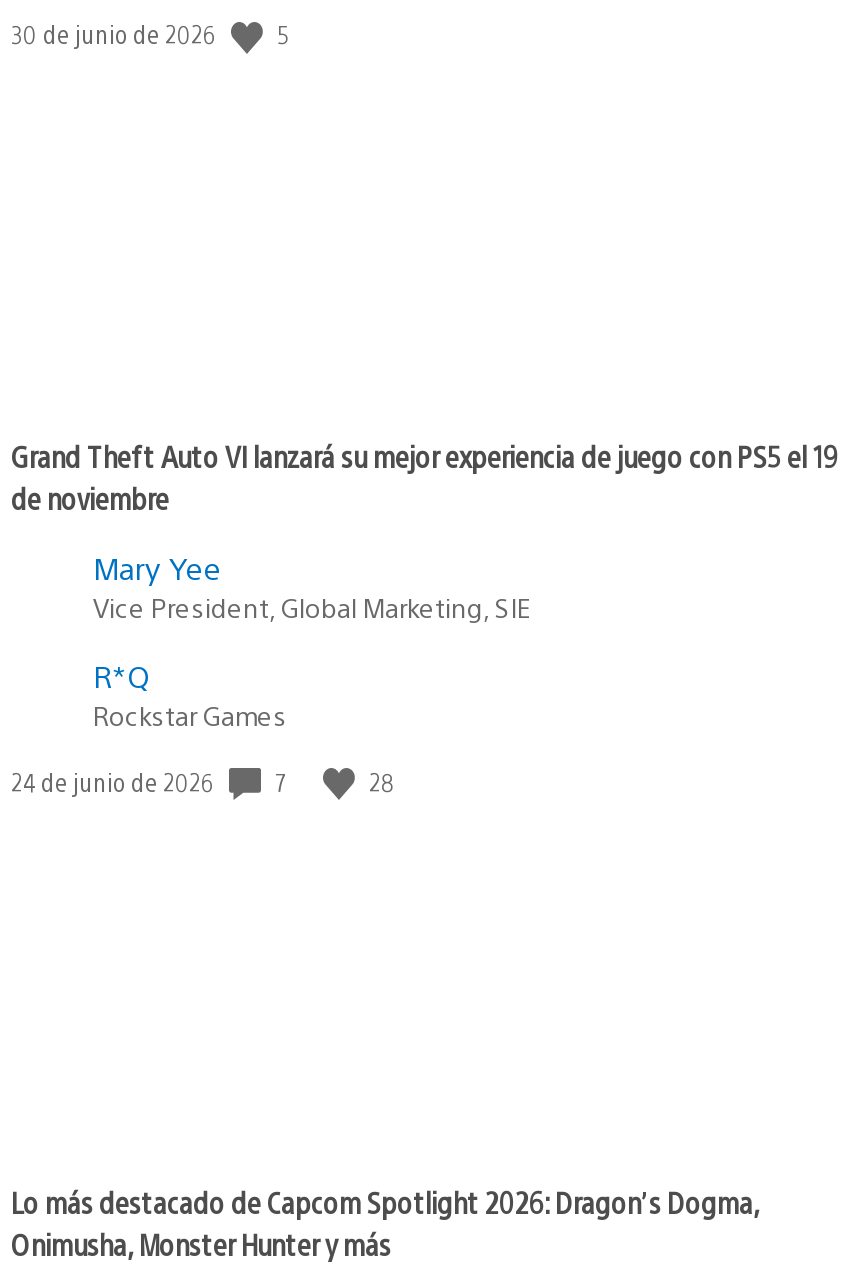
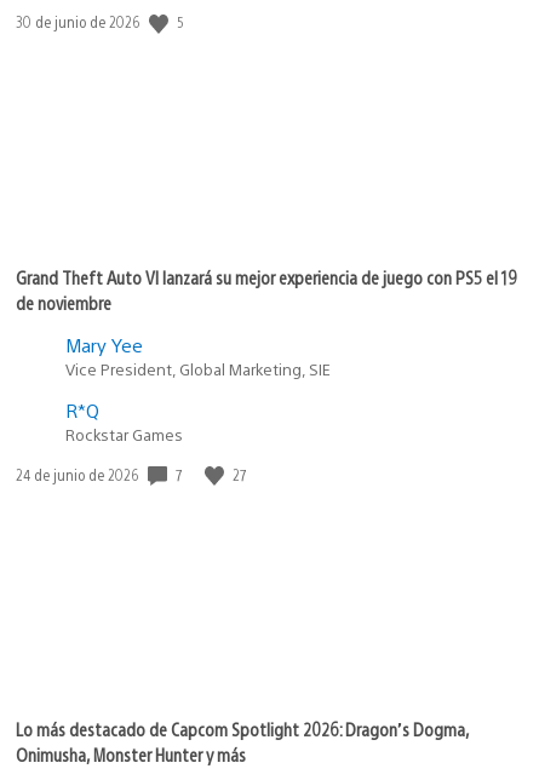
- 28
+ 27
